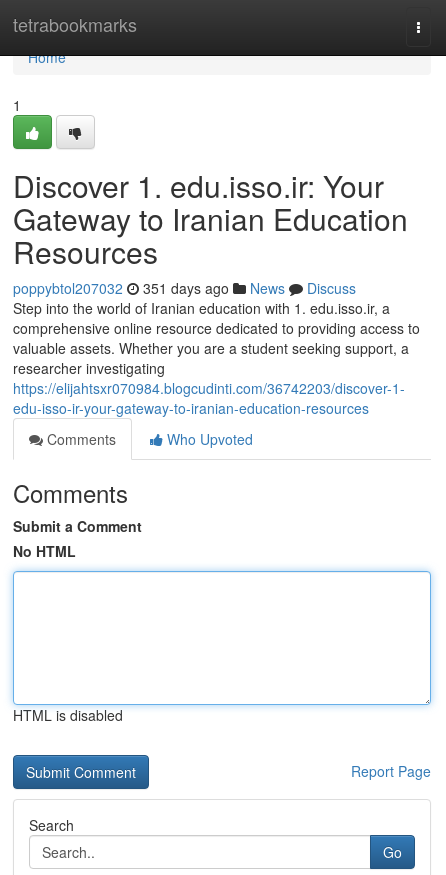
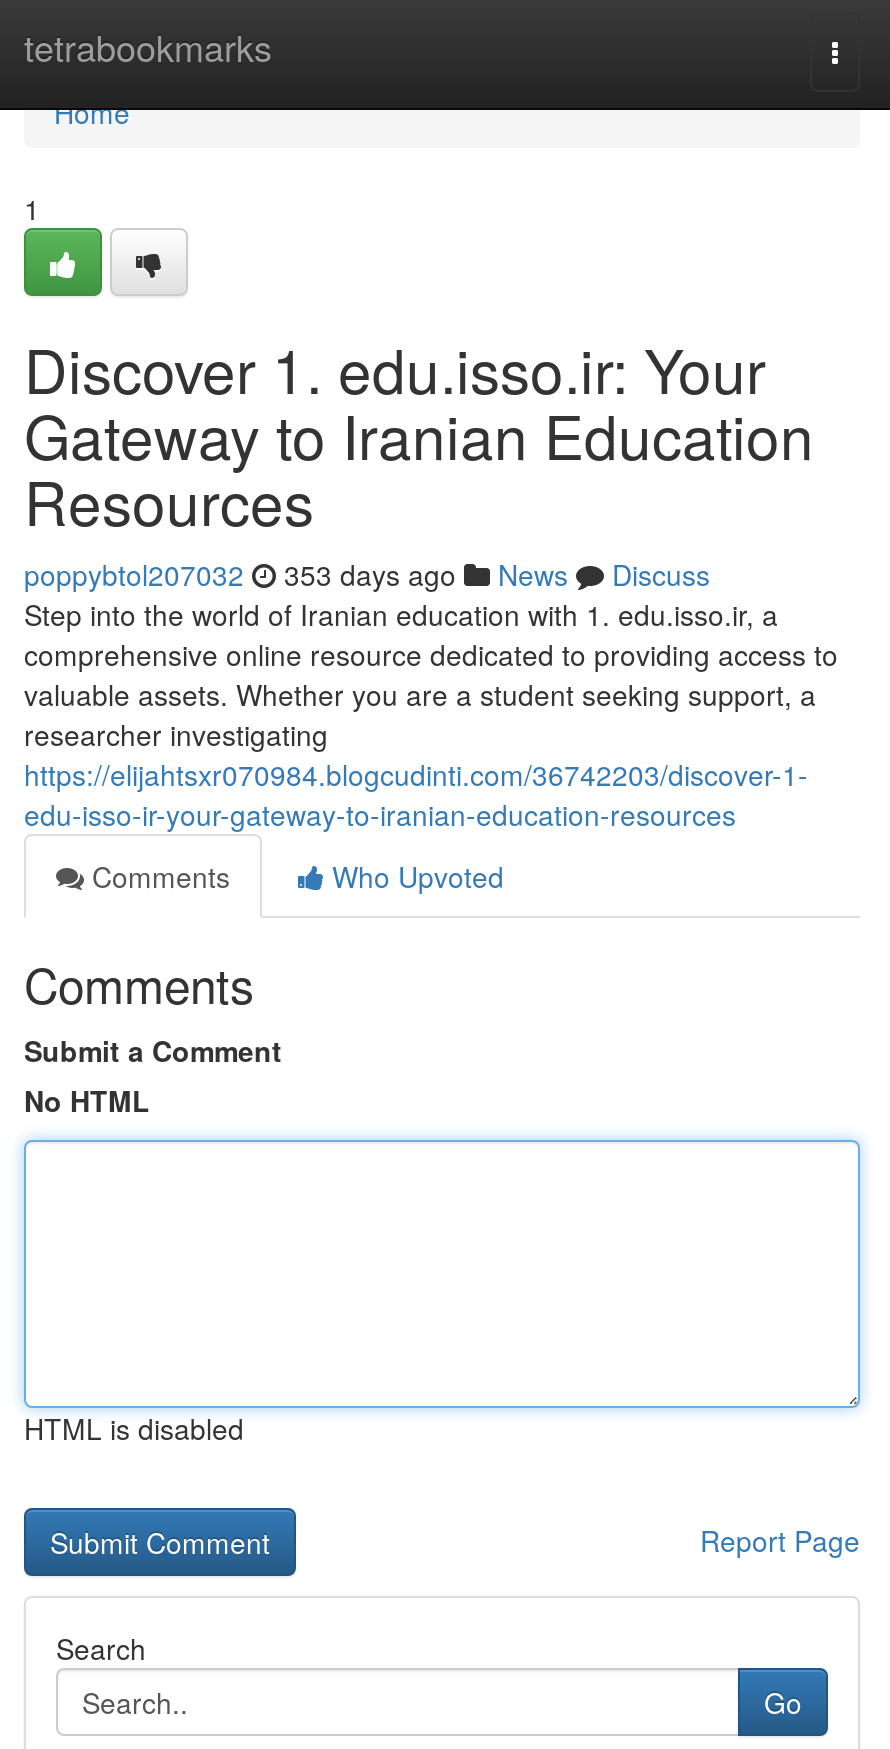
- poppybtol207032 351 days ago News Discuss
+ poppybtol207032 353 days ago News Discuss
